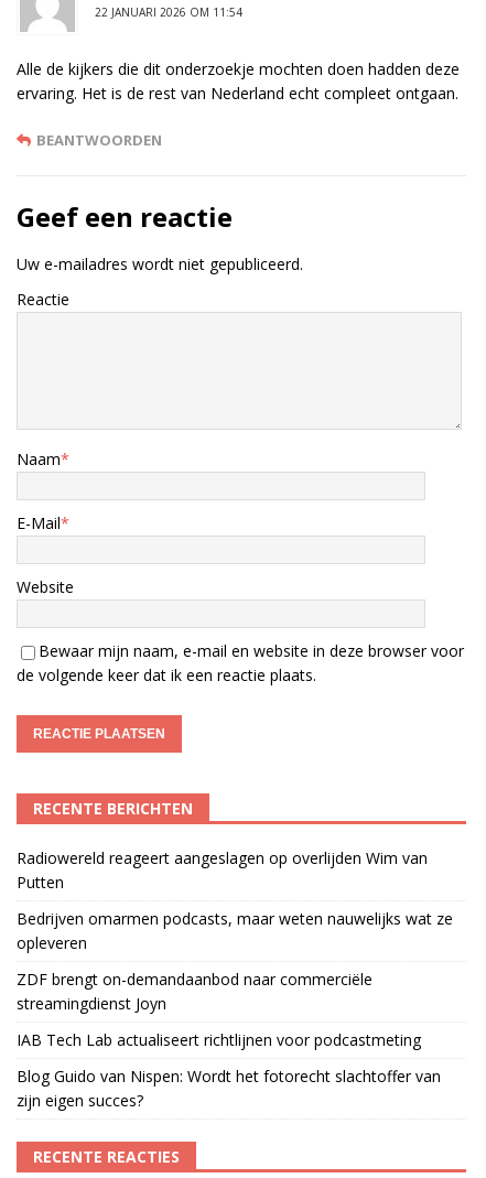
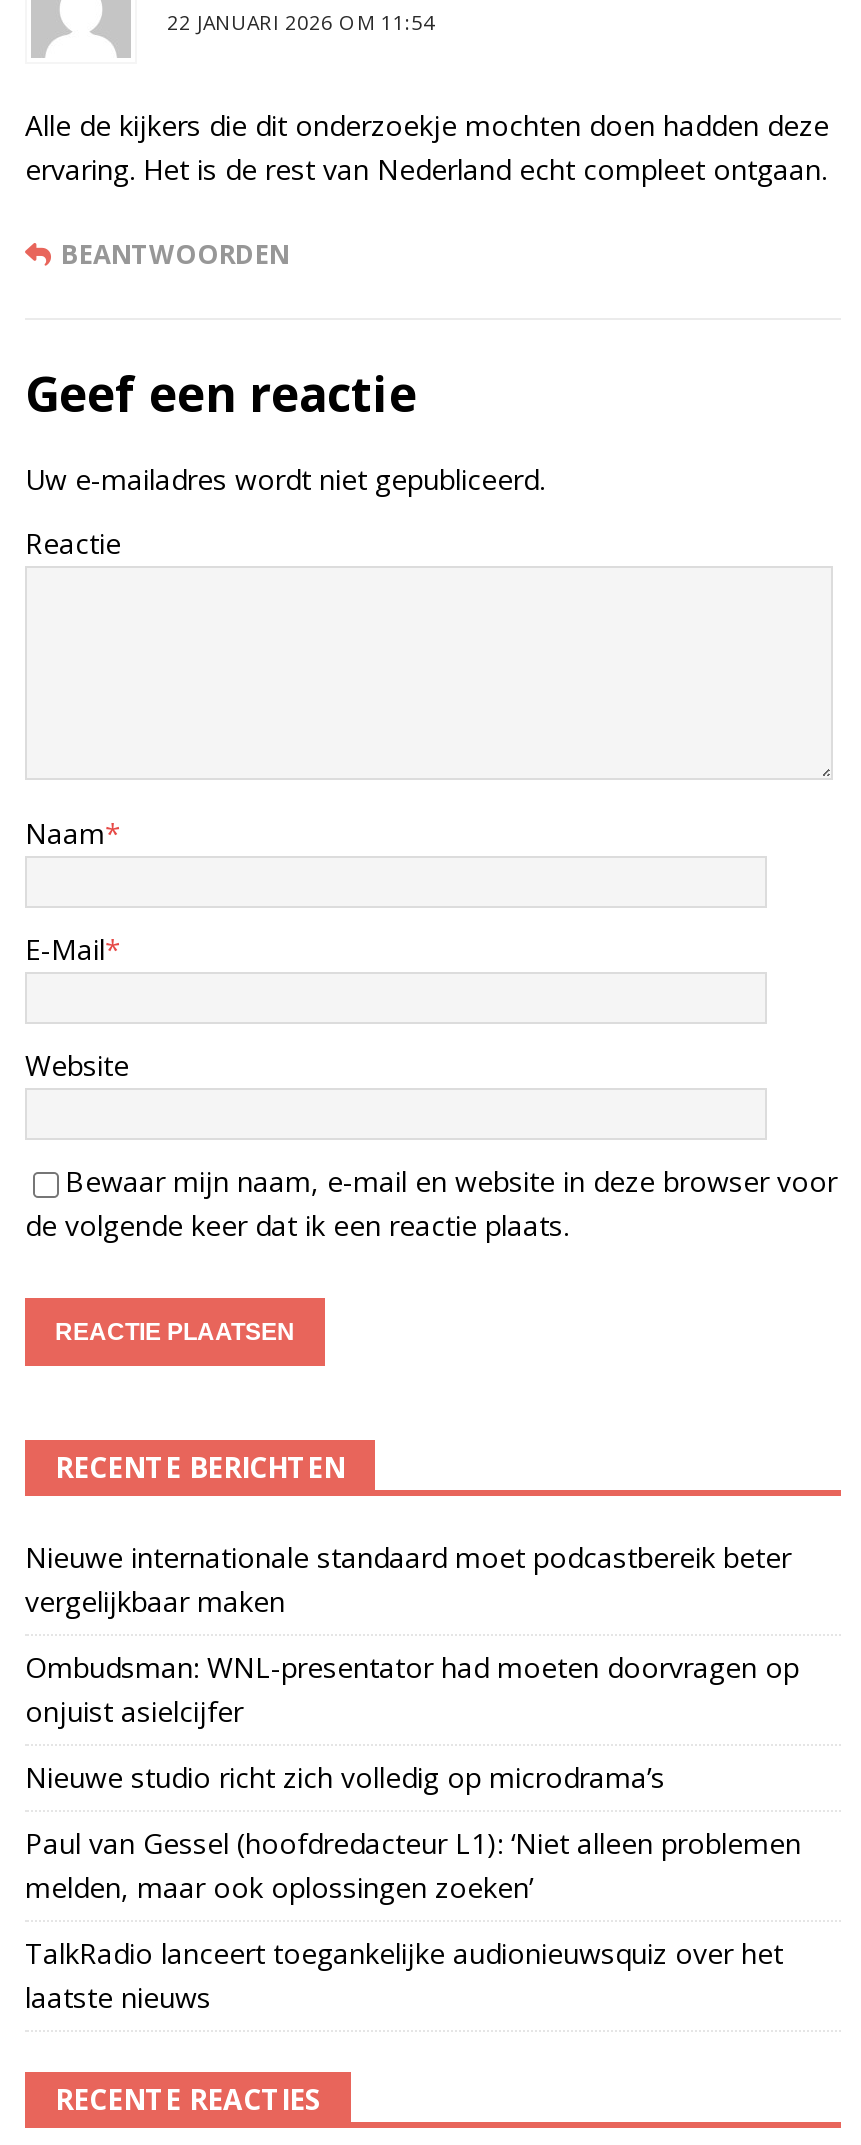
- Radiowereld reageert aangeslagen op overlijden Wim van
- Putten
+ Nieuwe internationale standaard moet podcastbereik beter
+ vergelijkbaar maken

- Bedrijven omarmen podcasts, maar weten nauwelijks wat ze
- opleveren
+ Ombudsman: WNL-presentator had moeten doorvragen op
+ onjuist asielcijfer

- ZDF brengt on-demandaanbod naar commerciële
- streamingdienst Joyn
+ Nieuwe studio richt zich volledig op microdrama’s

- IAB Tech Lab actualiseert richtlijnen voor podcastmeting
+ Paul van Gessel (hoofdredacteur L1): ‘Niet alleen problemen
+ melden, maar ook oplossingen zoeken’

- Blog Guido van Nispen: Wordt het fotorecht slachtoffer van
- zijn eigen succes?
+ TalkRadio lanceert toegankelijke audionieuwsquiz over het
+ laatste nieuws
